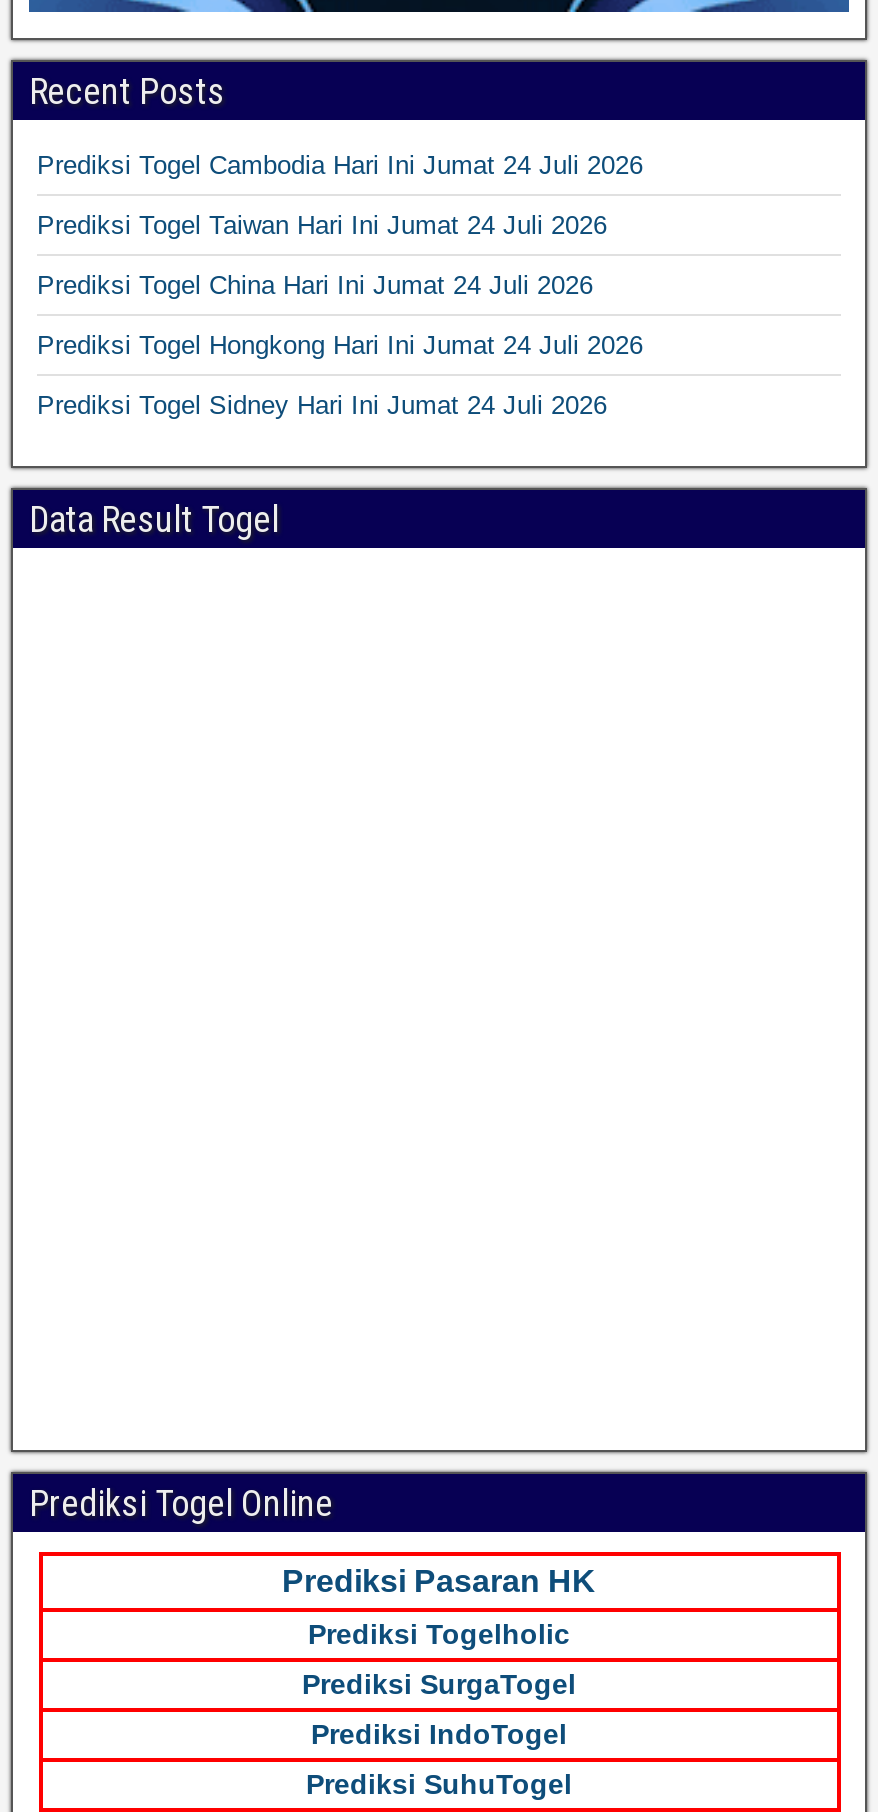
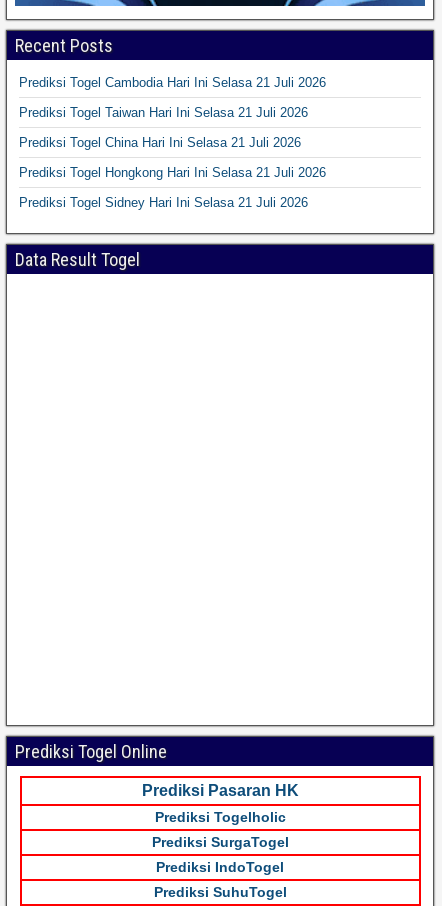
- Prediksi Togel Cambodia Hari Ini Jumat 24 Juli 2026
+ Prediksi Togel Cambodia Hari Ini Selasa 21 Juli 2026

- Prediksi Togel Taiwan Hari Ini Jumat 24 Juli 2026
+ Prediksi Togel Taiwan Hari Ini Selasa 21 Juli 2026

- Prediksi Togel China Hari Ini Jumat 24 Juli 2026
+ Prediksi Togel China Hari Ini Selasa 21 Juli 2026

- Prediksi Togel Hongkong Hari Ini Jumat 24 Juli 2026
+ Prediksi Togel Hongkong Hari Ini Selasa 21 Juli 2026

- Prediksi Togel Sidney Hari Ini Jumat 24 Juli 2026
+ Prediksi Togel Sidney Hari Ini Selasa 21 Juli 2026
